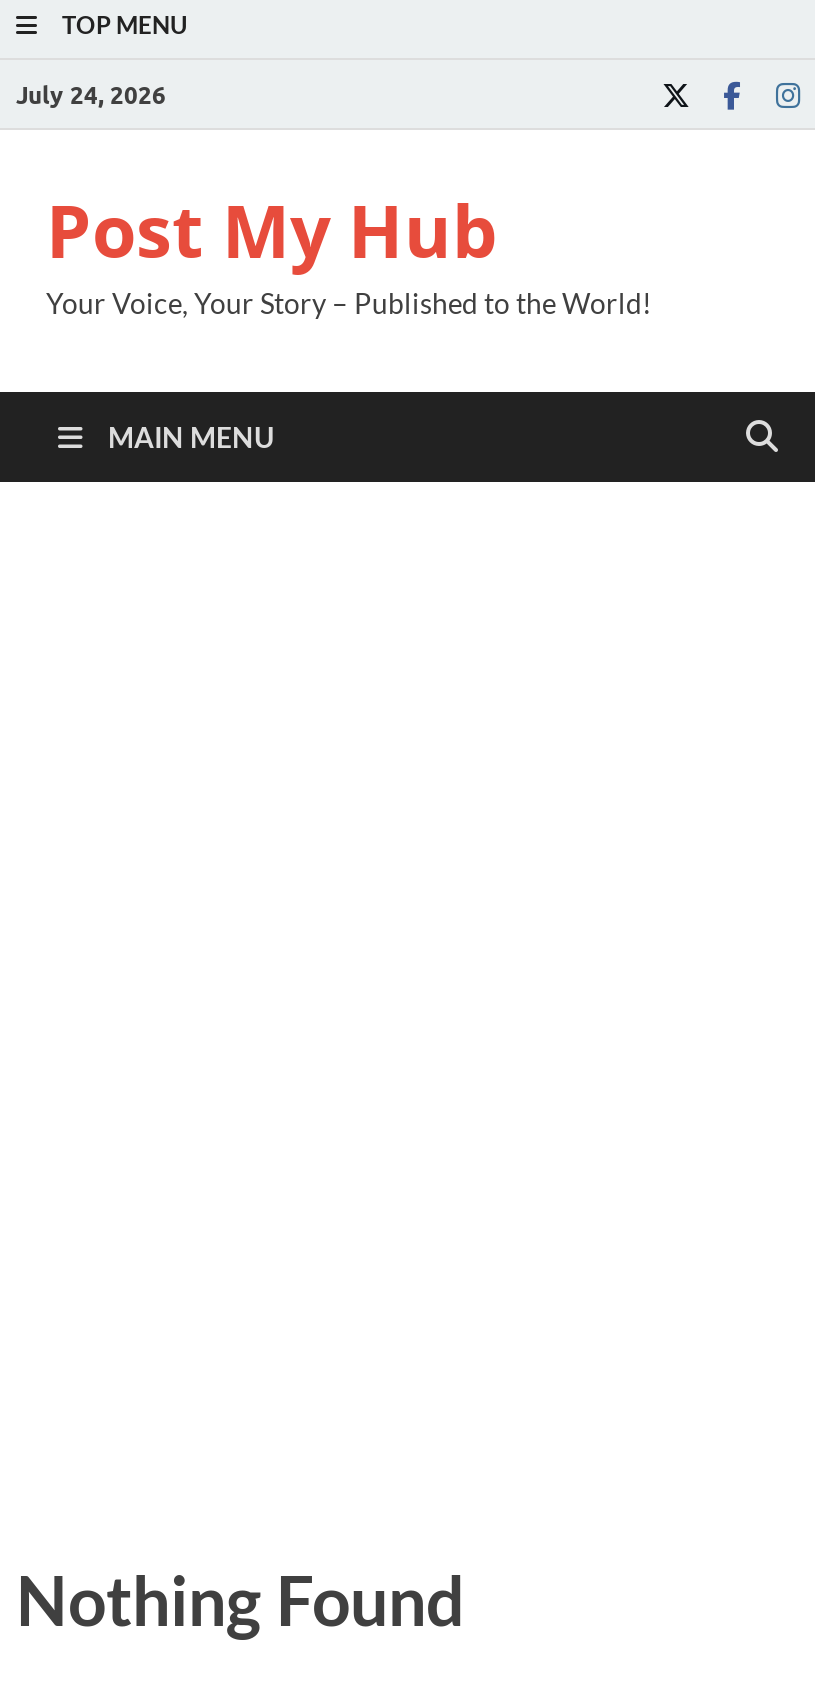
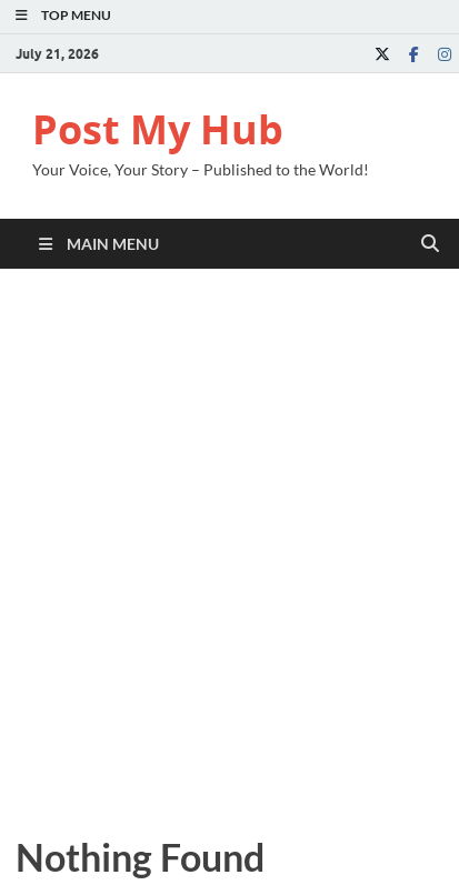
- July 24, 2026
+ July 21, 2026
